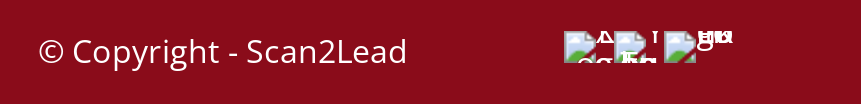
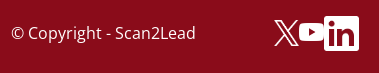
- [image]
+ [image]
